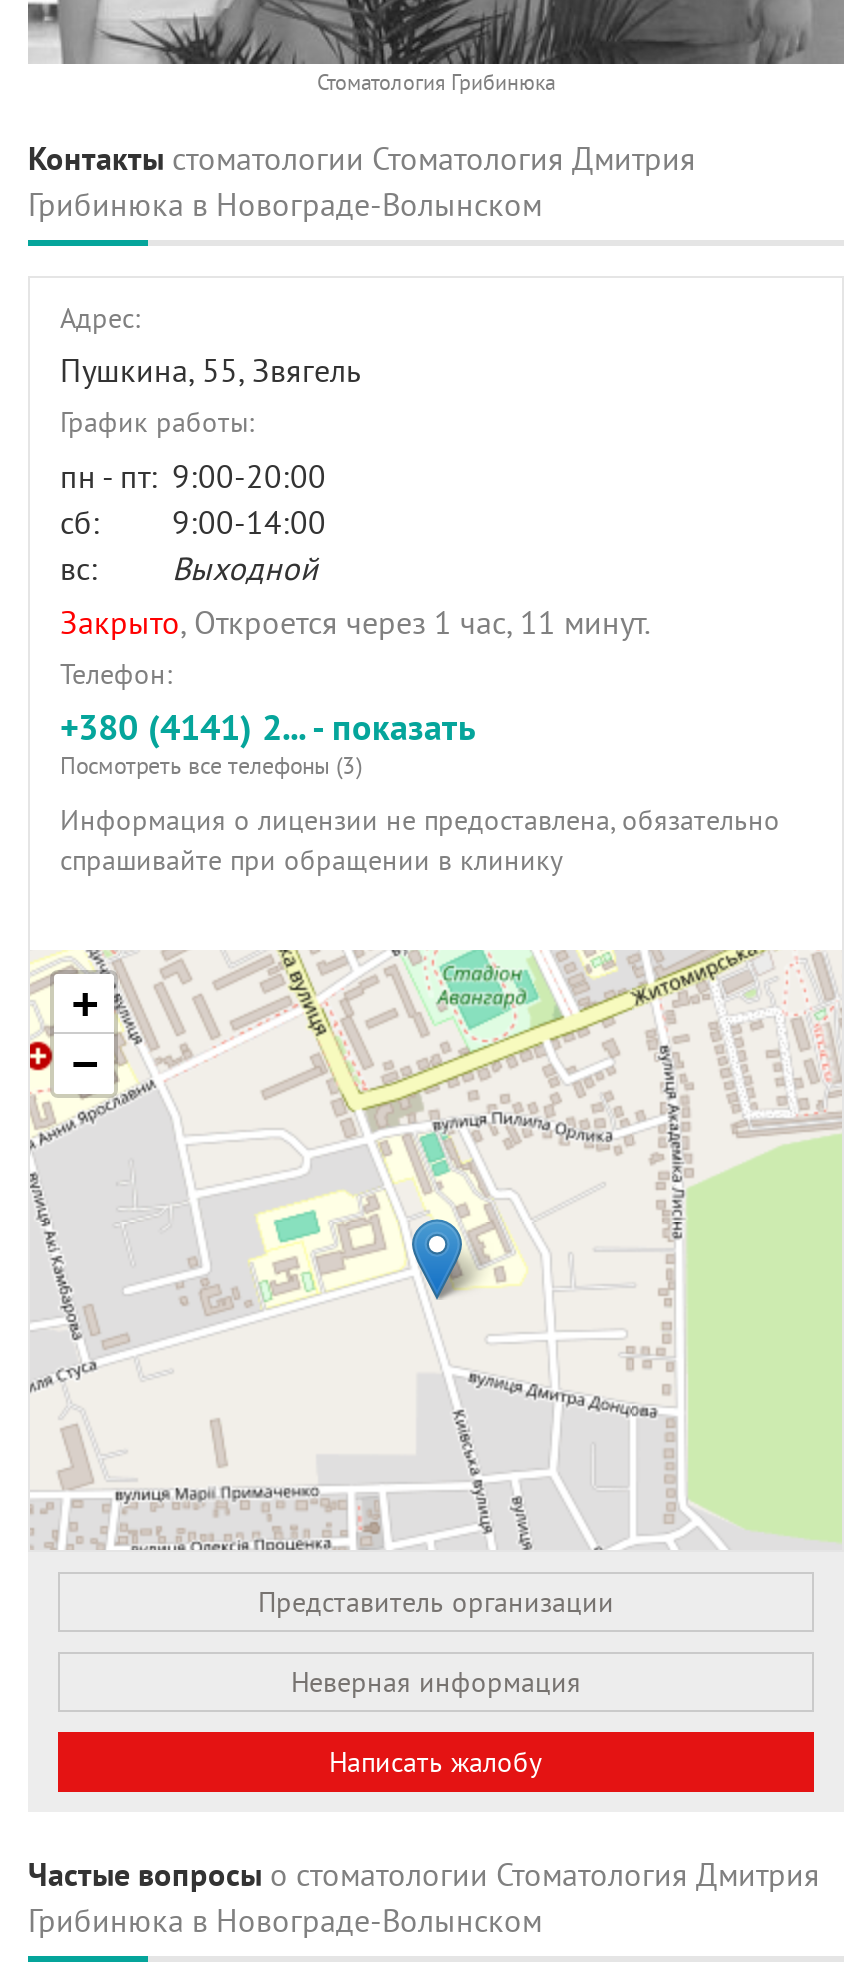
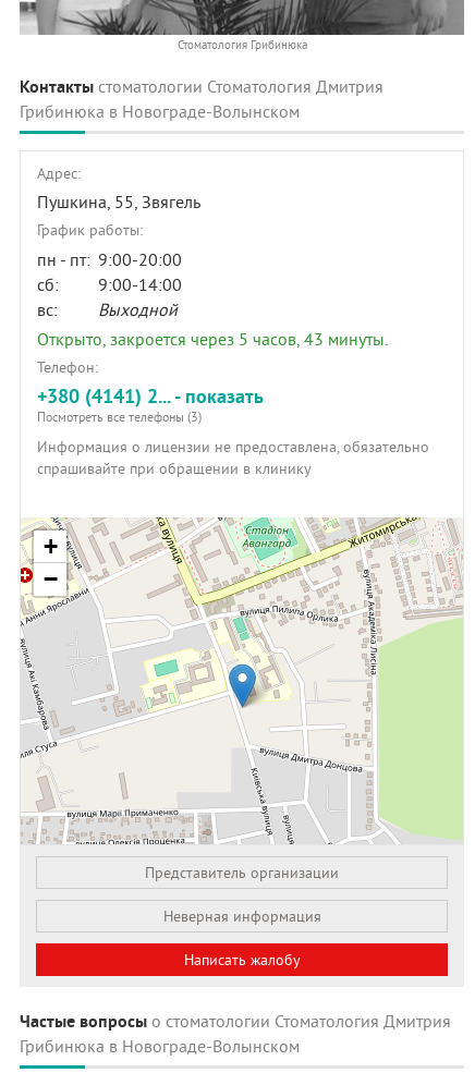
- Закрыто, Откроется через 1 час, 11 минут.
+ Открыто, закроется через 5 часов, 43 минуты.
